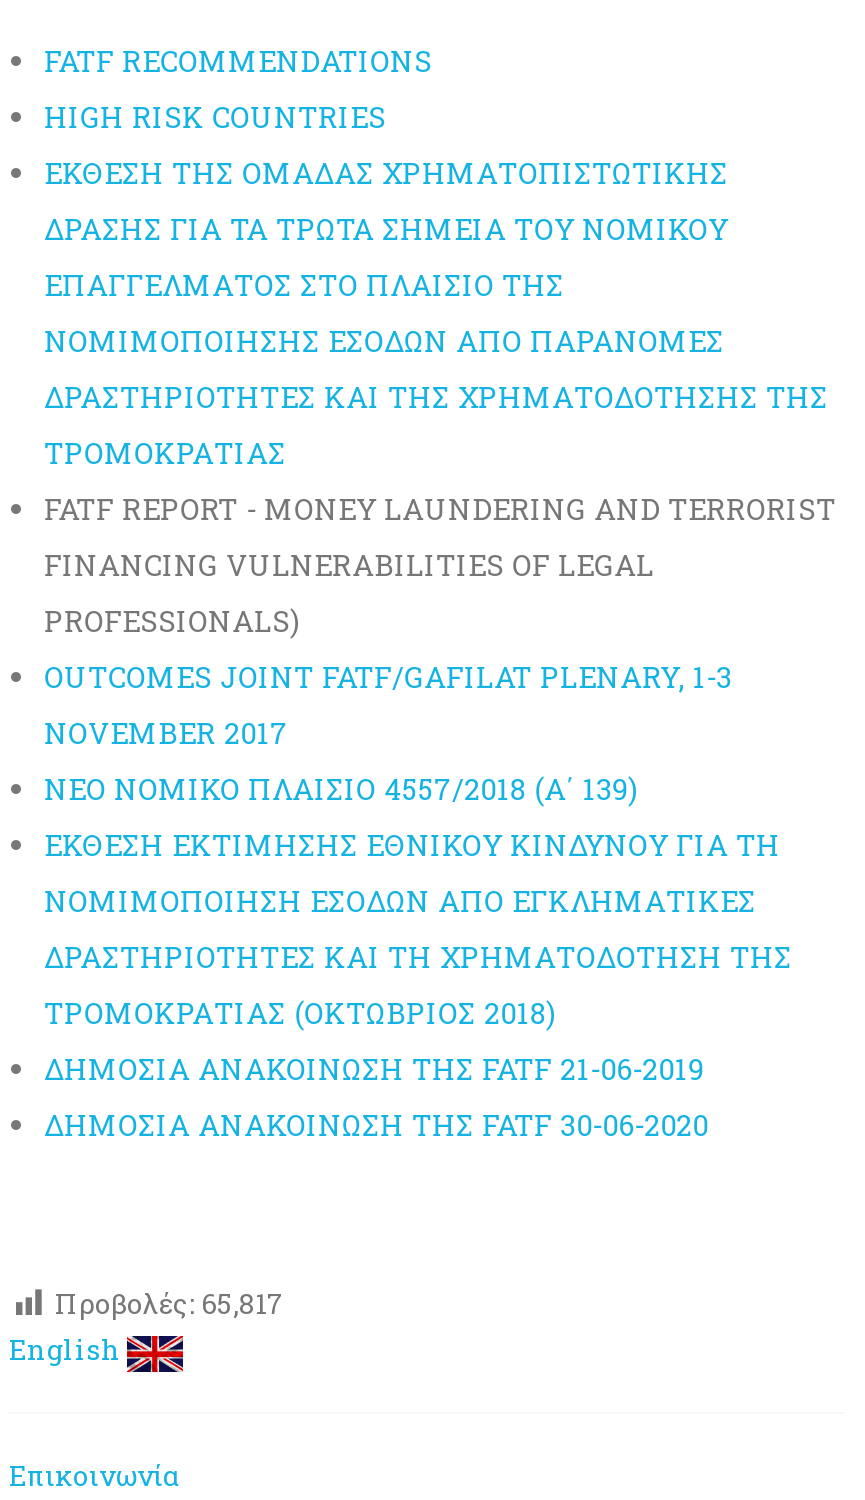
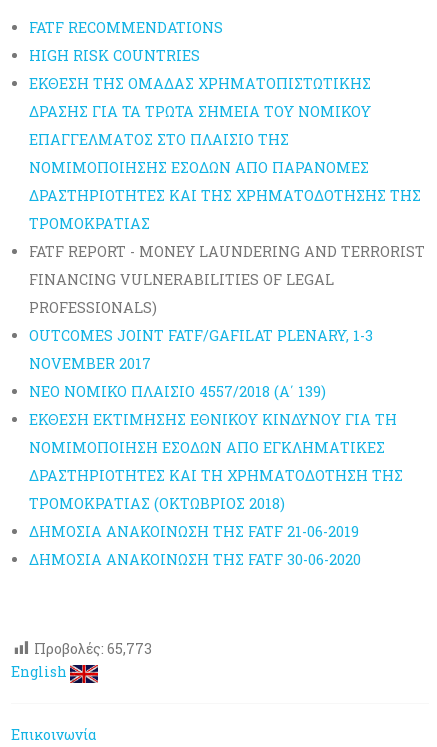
- Προβολές: 65,817
+ Προβολές: 65,773
